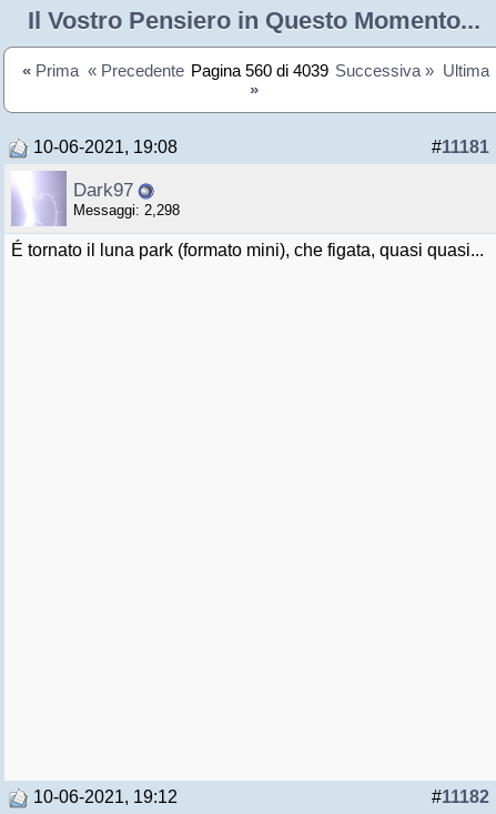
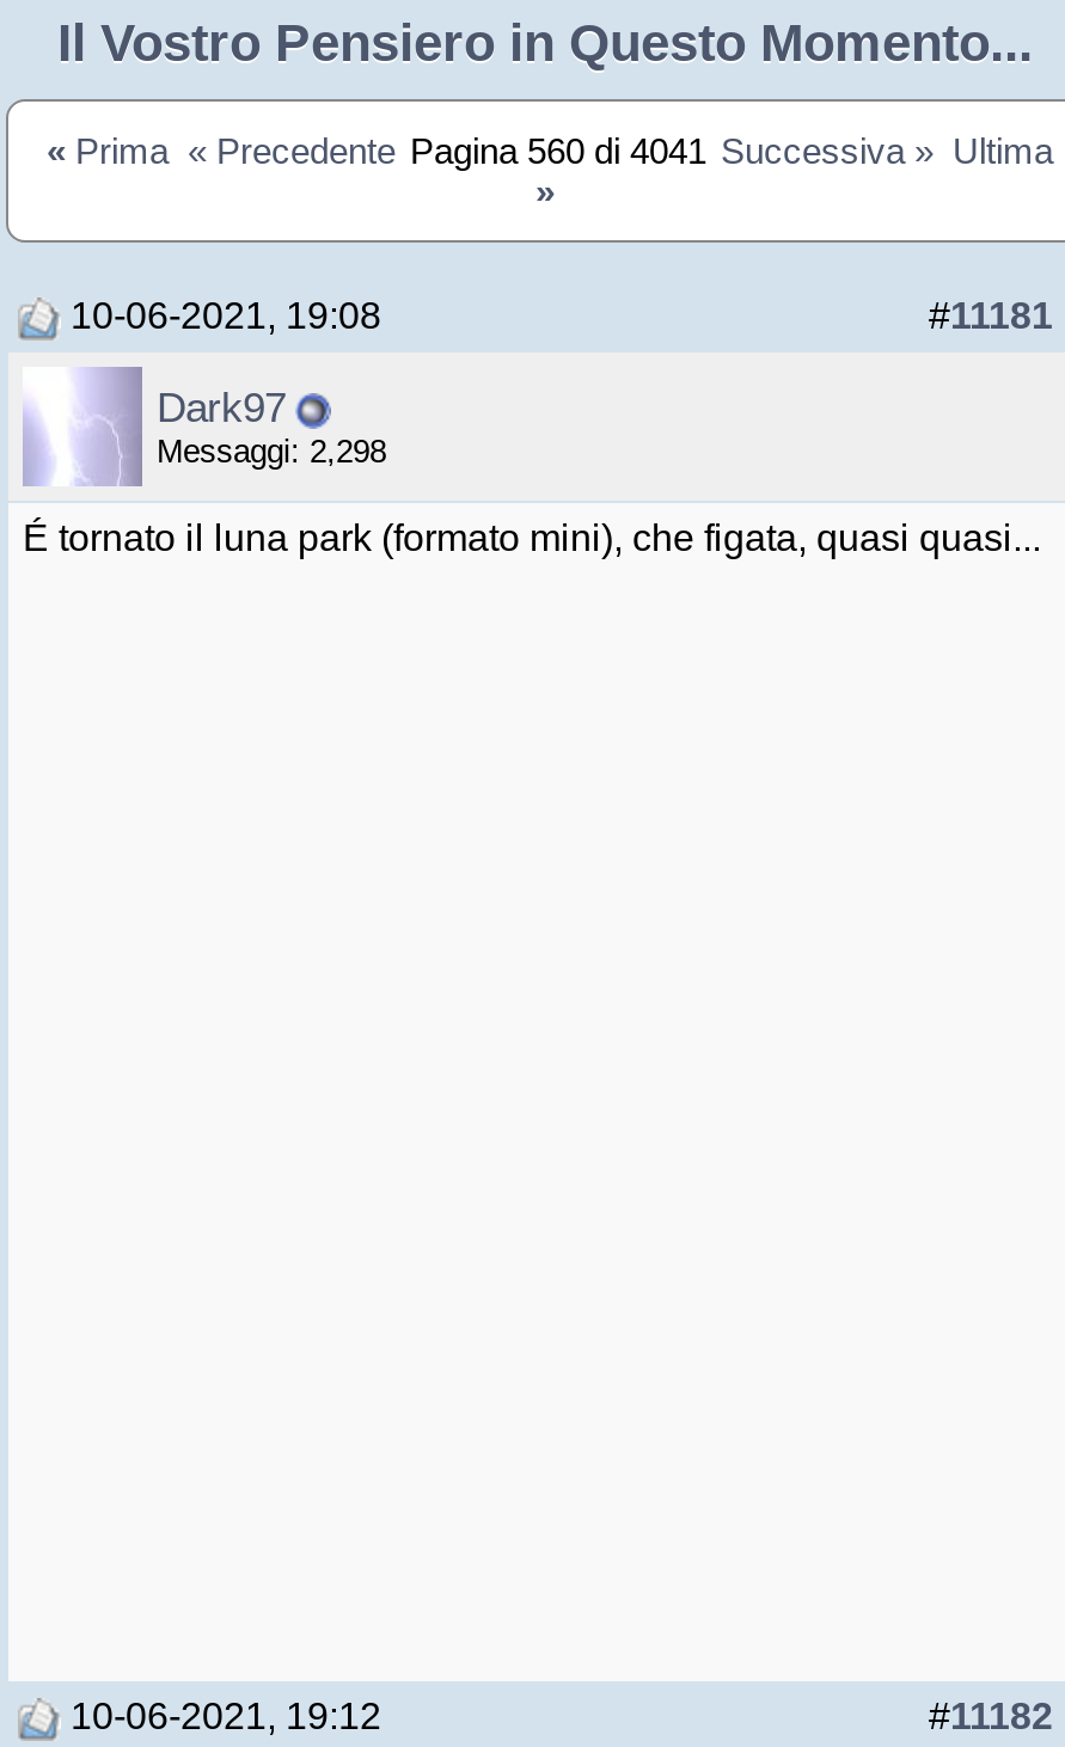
- «Prima « Precedente Pagina 560 di 4039 Successiva » Ultima
+ «Prima « Precedente Pagina 560 di 4041 Successiva » Ultima
